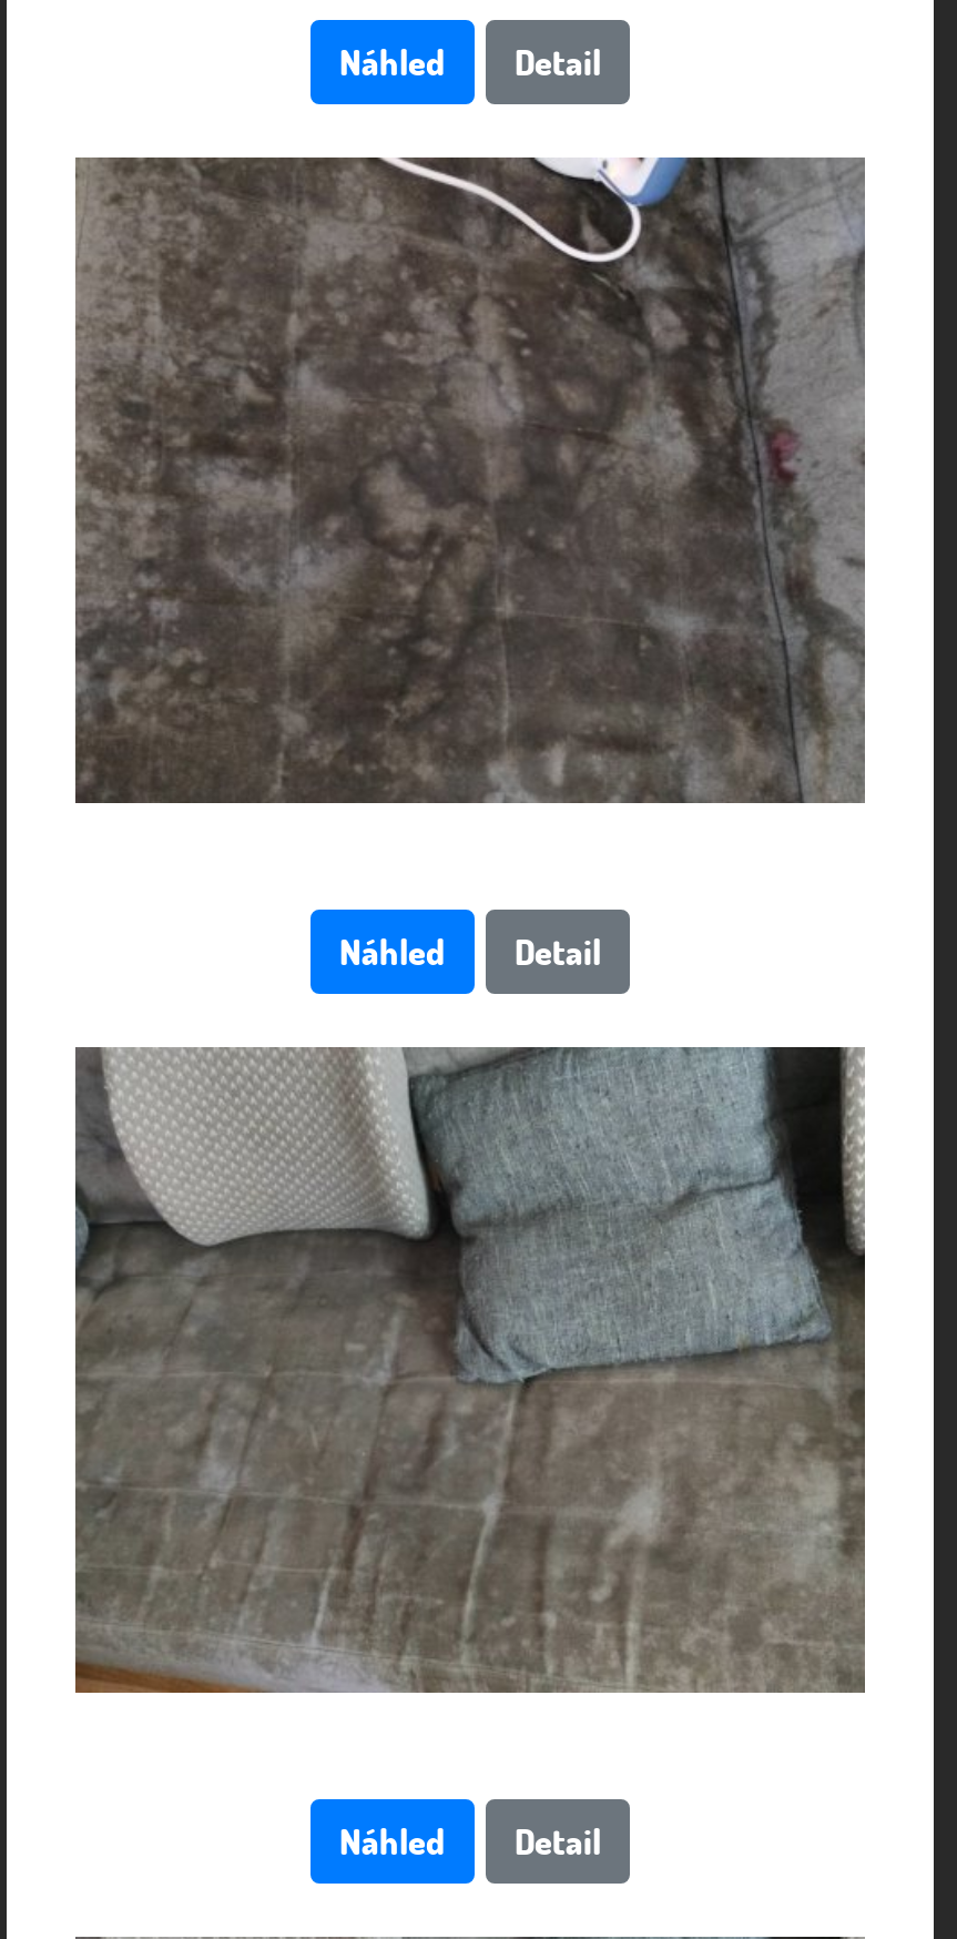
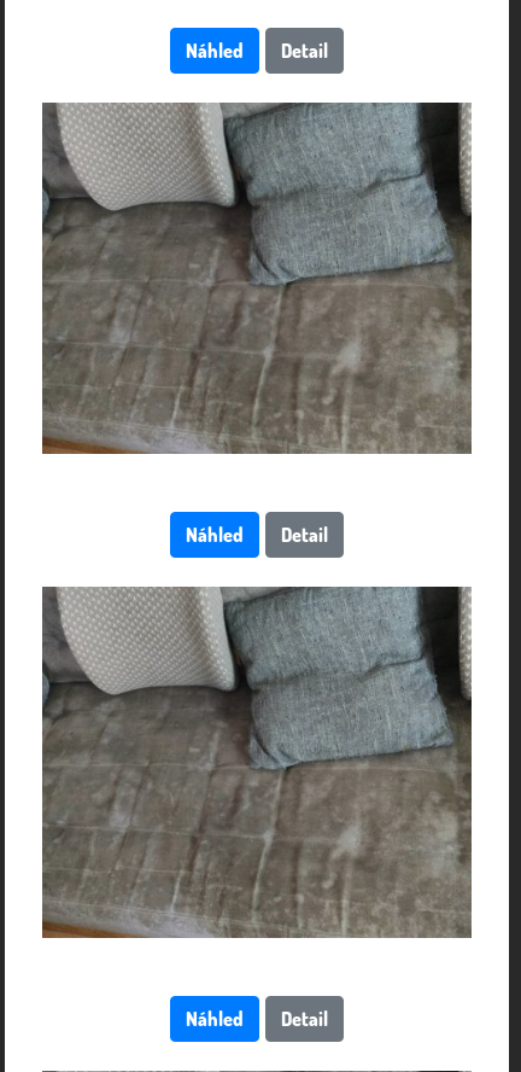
- [image]
+ [image]
